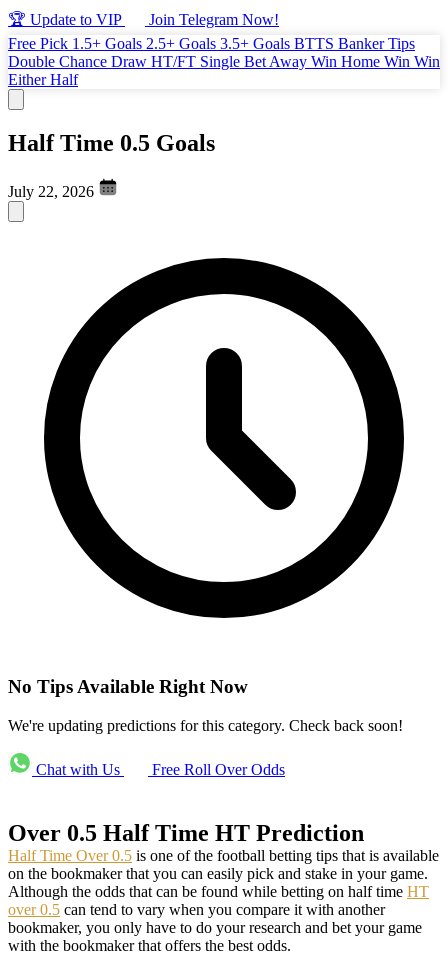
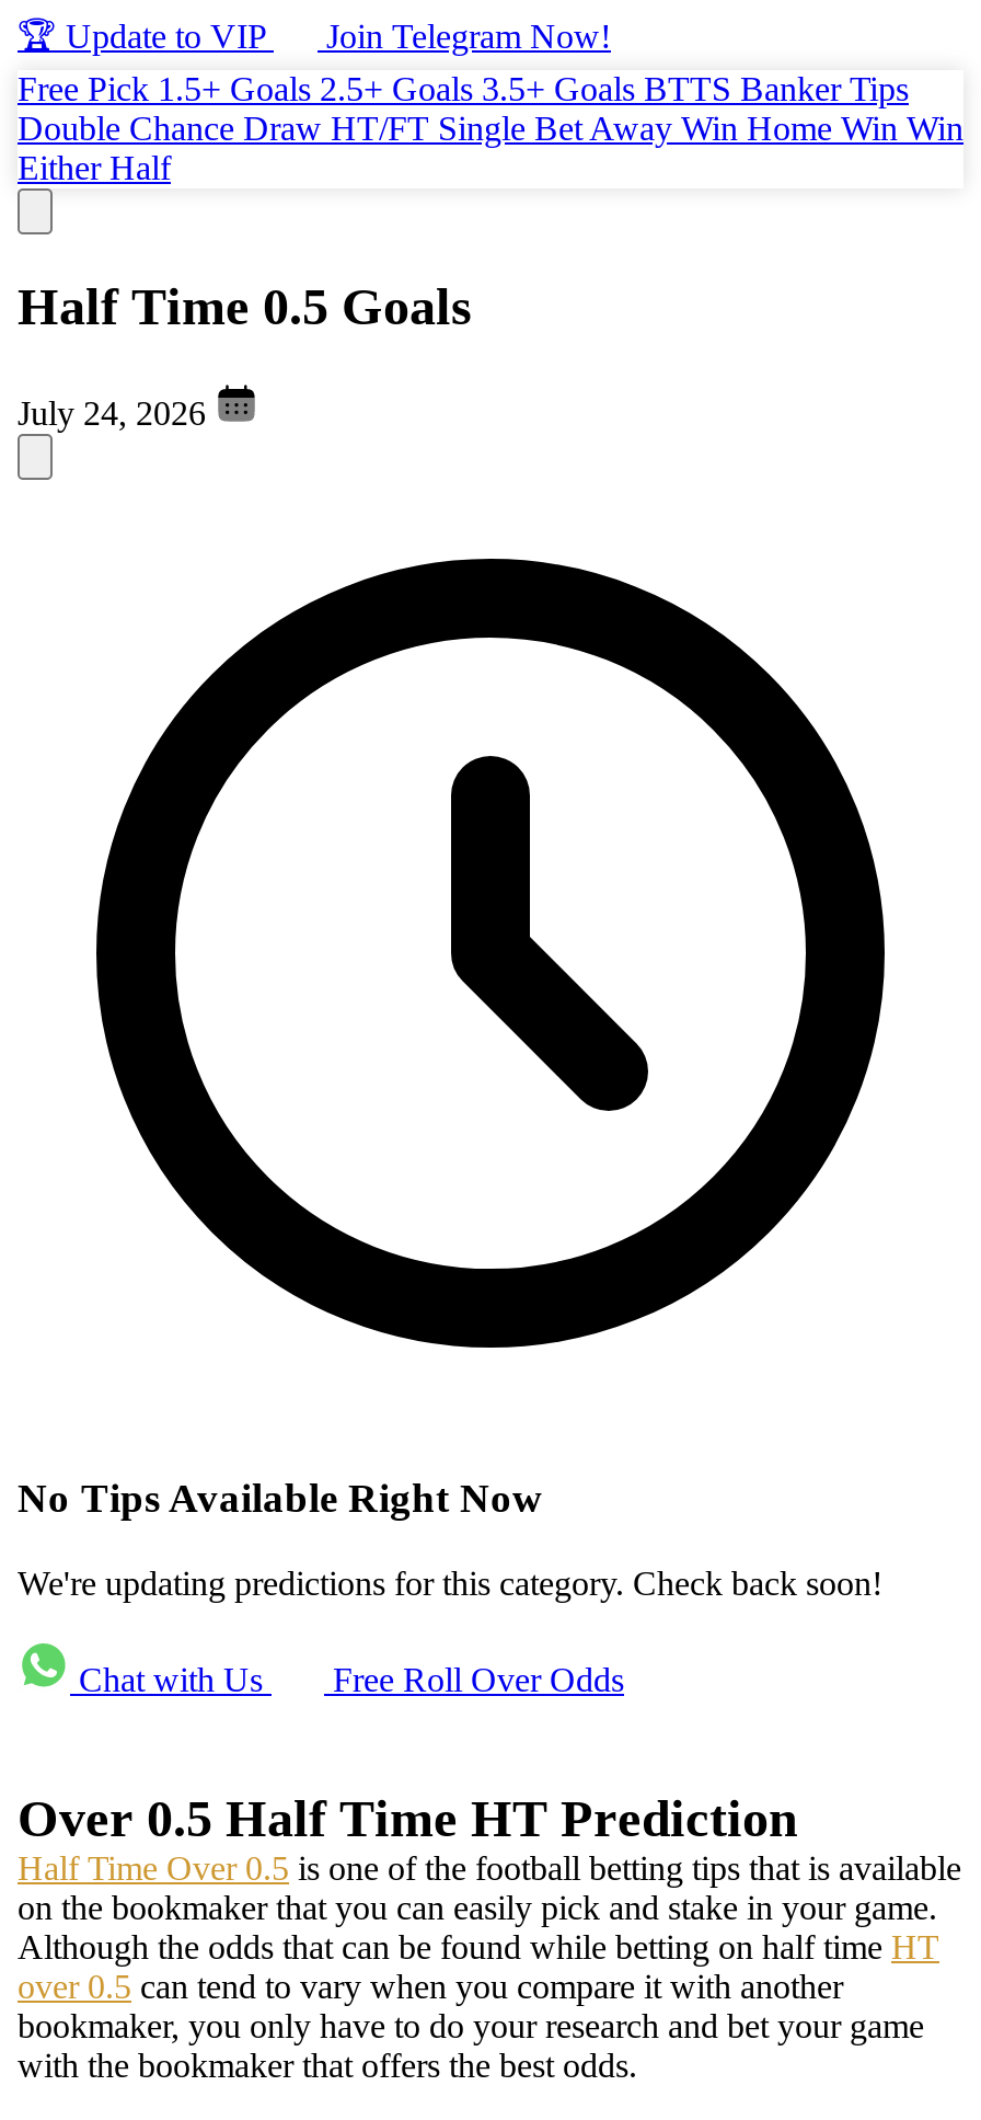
- July 22, 2026
+ July 24, 2026
